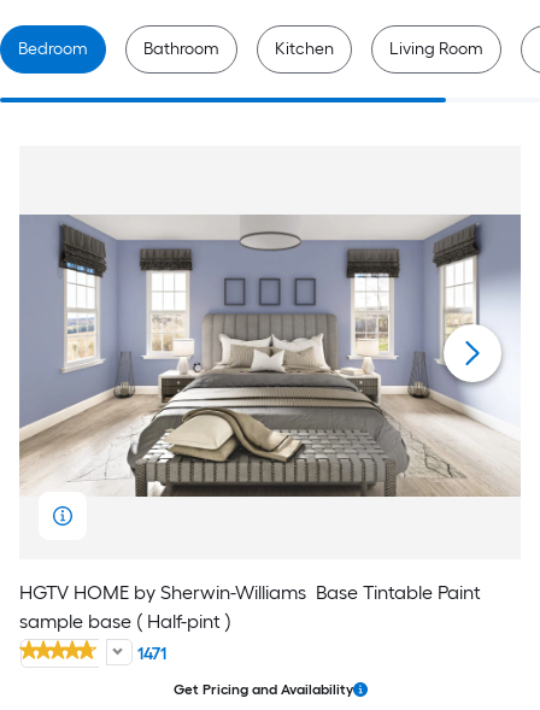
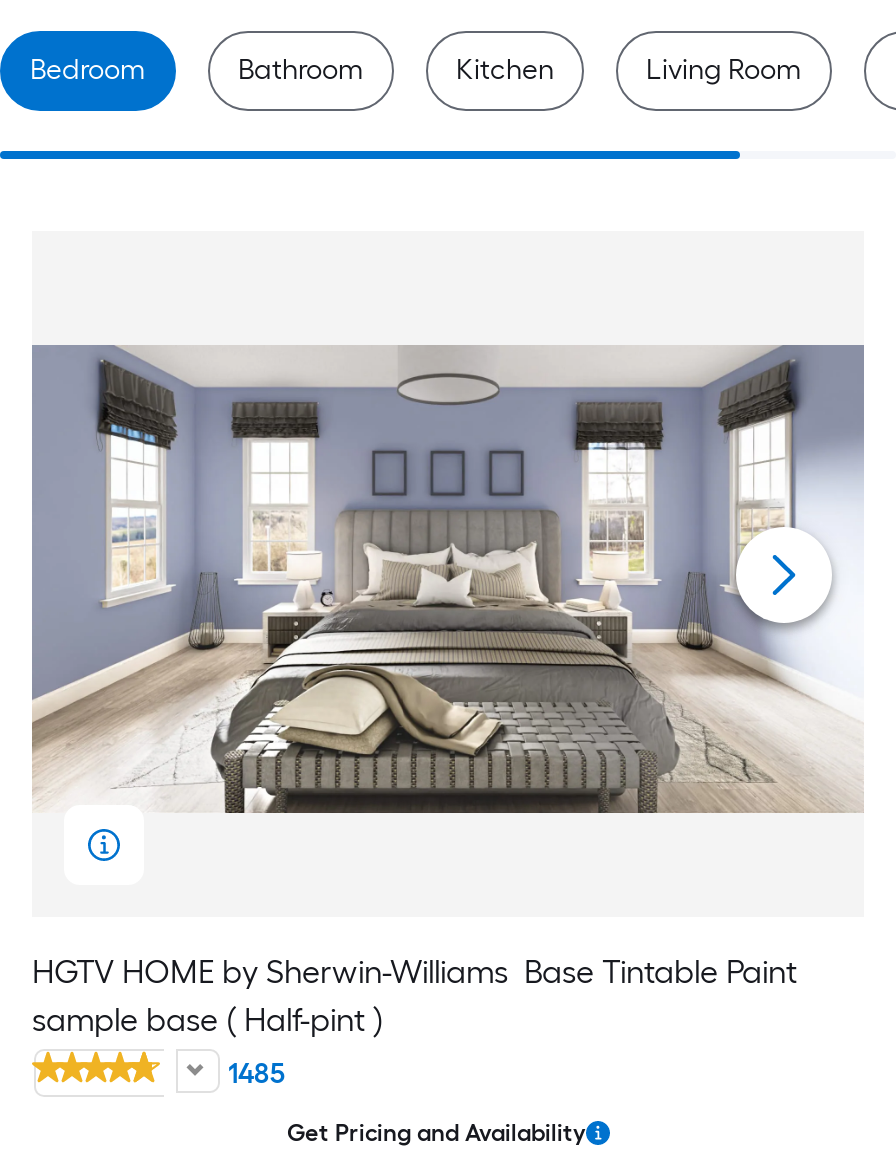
- 1471
+ 1485
